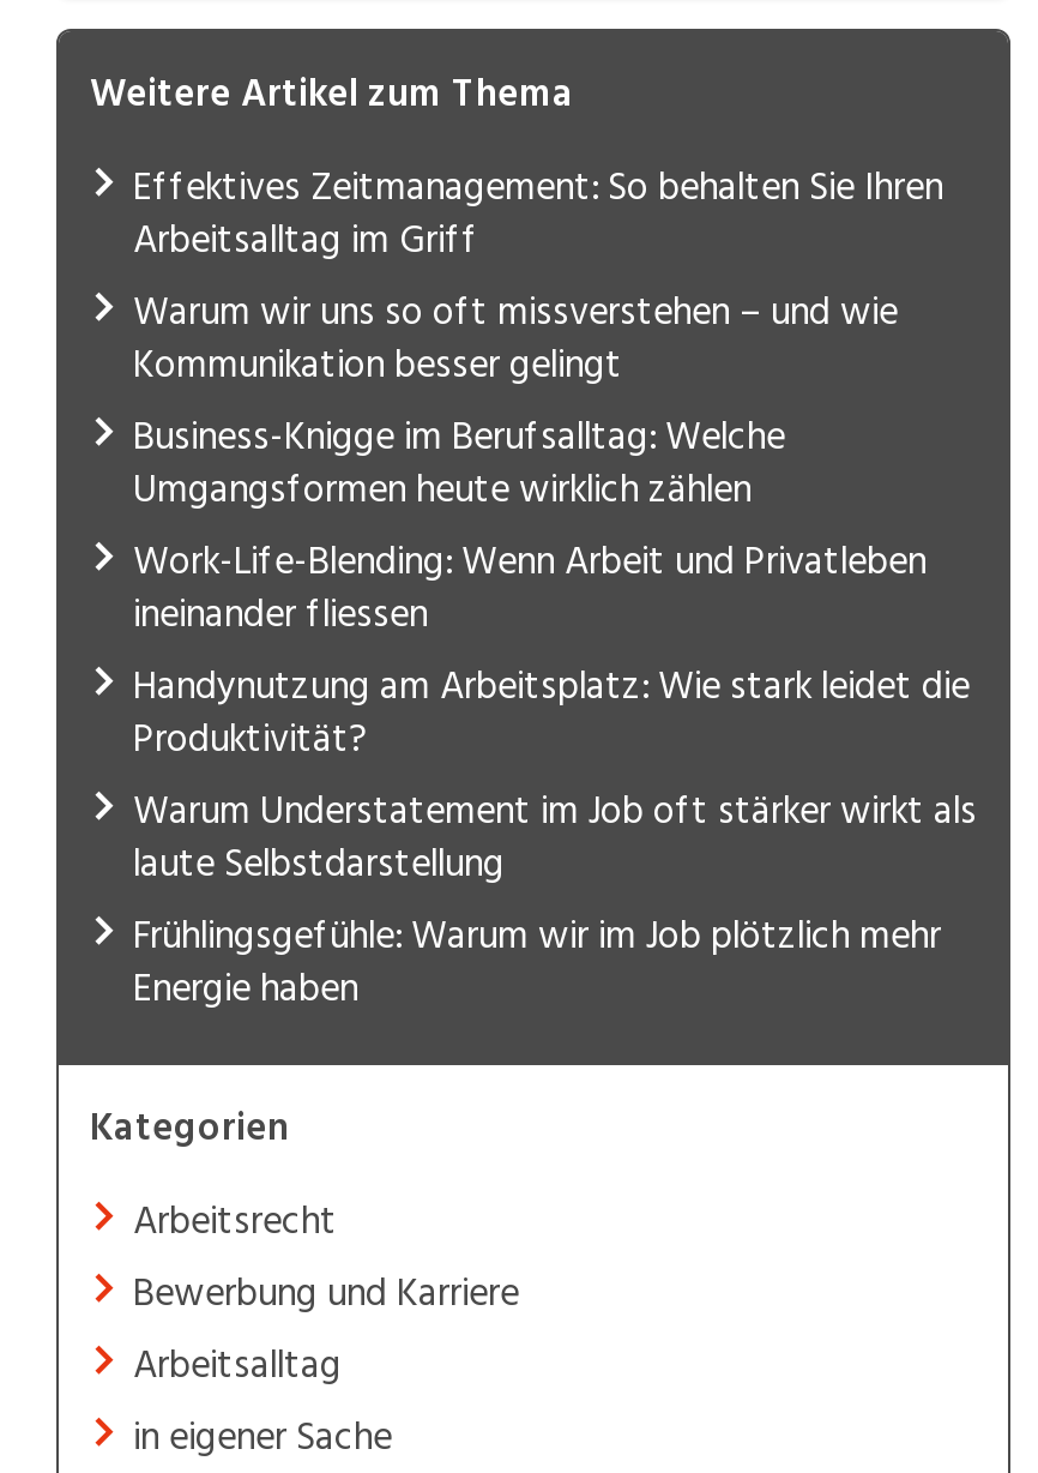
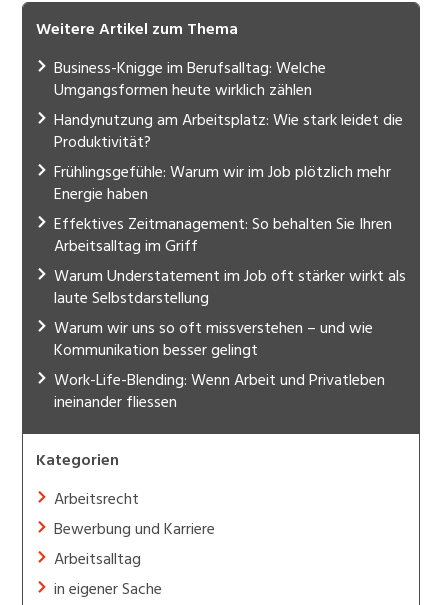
moved down: Effektives Zeitmanagement: So behalten Sie Ihren | Arbeitsalltag im Griff

moved down: Warum wir uns so oft missverstehen – und wie | Kommunikation besser gelingt

moved up: Business-Knigge im Berufsalltag: Welche | Umgangsformen heute wirklich zählen

moved down: Work-Life-Blending: Wenn Arbeit und Privatleben | ineinander fliessen

moved up: Handynutzung am Arbeitsplatz: Wie stark leidet die | Produktivität?

moved down: Warum Understatement im Job oft stärker wirkt als | laute Selbstdarstellung

moved up: Frühlingsgefühle: Warum wir im Job plötzlich mehr | Energie haben
